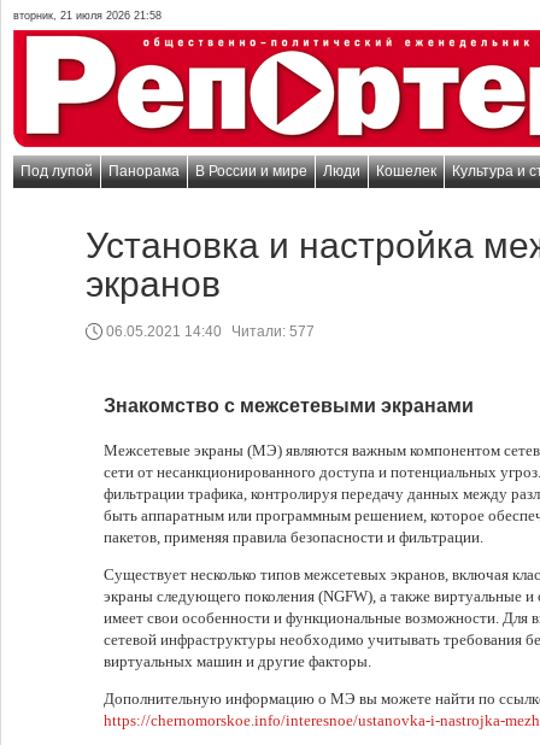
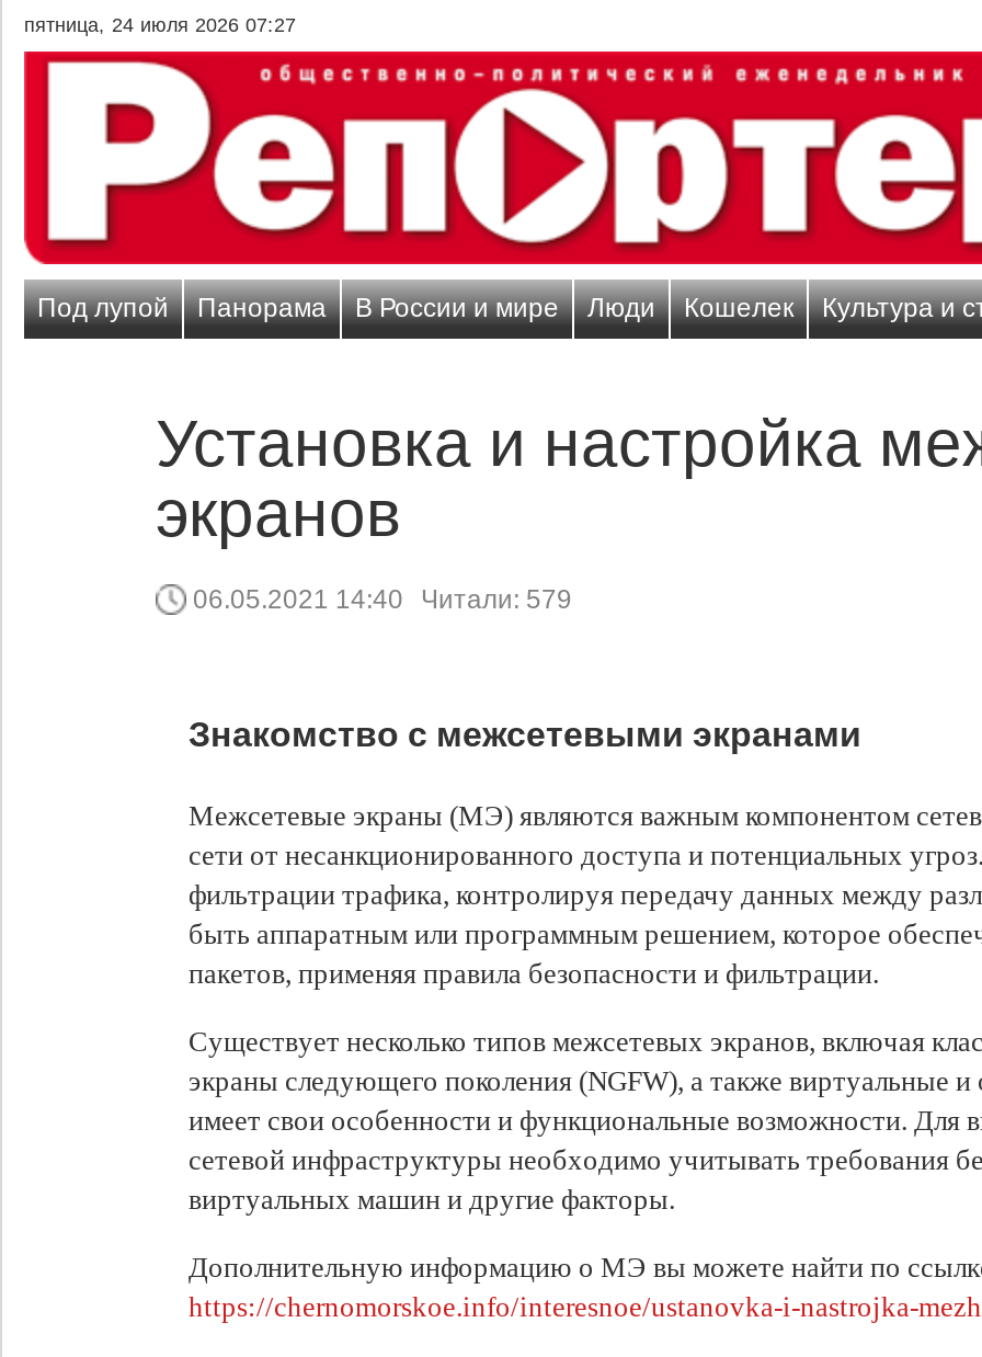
- вторник, 21 июля 2026 21:58
+ пятница, 24 июля 2026 07:27

- 06.05.2021 14:40 Читали: 577
+ 06.05.2021 14:40 Читали: 579
